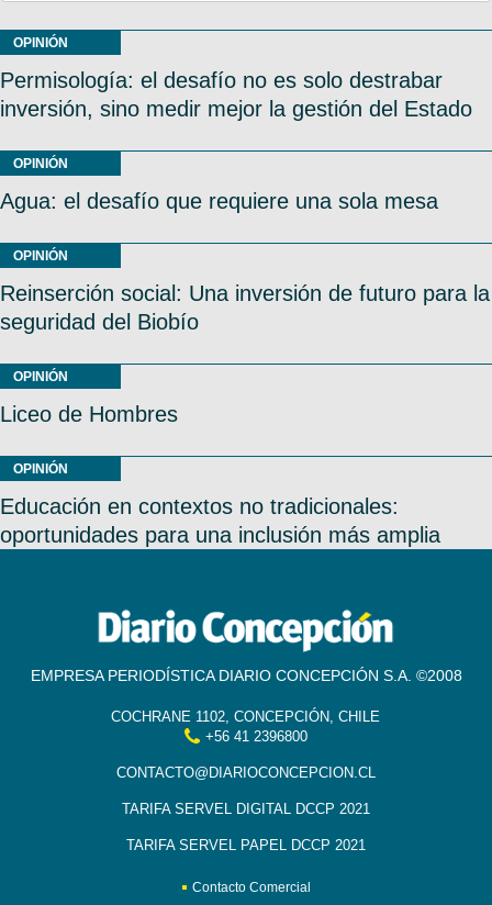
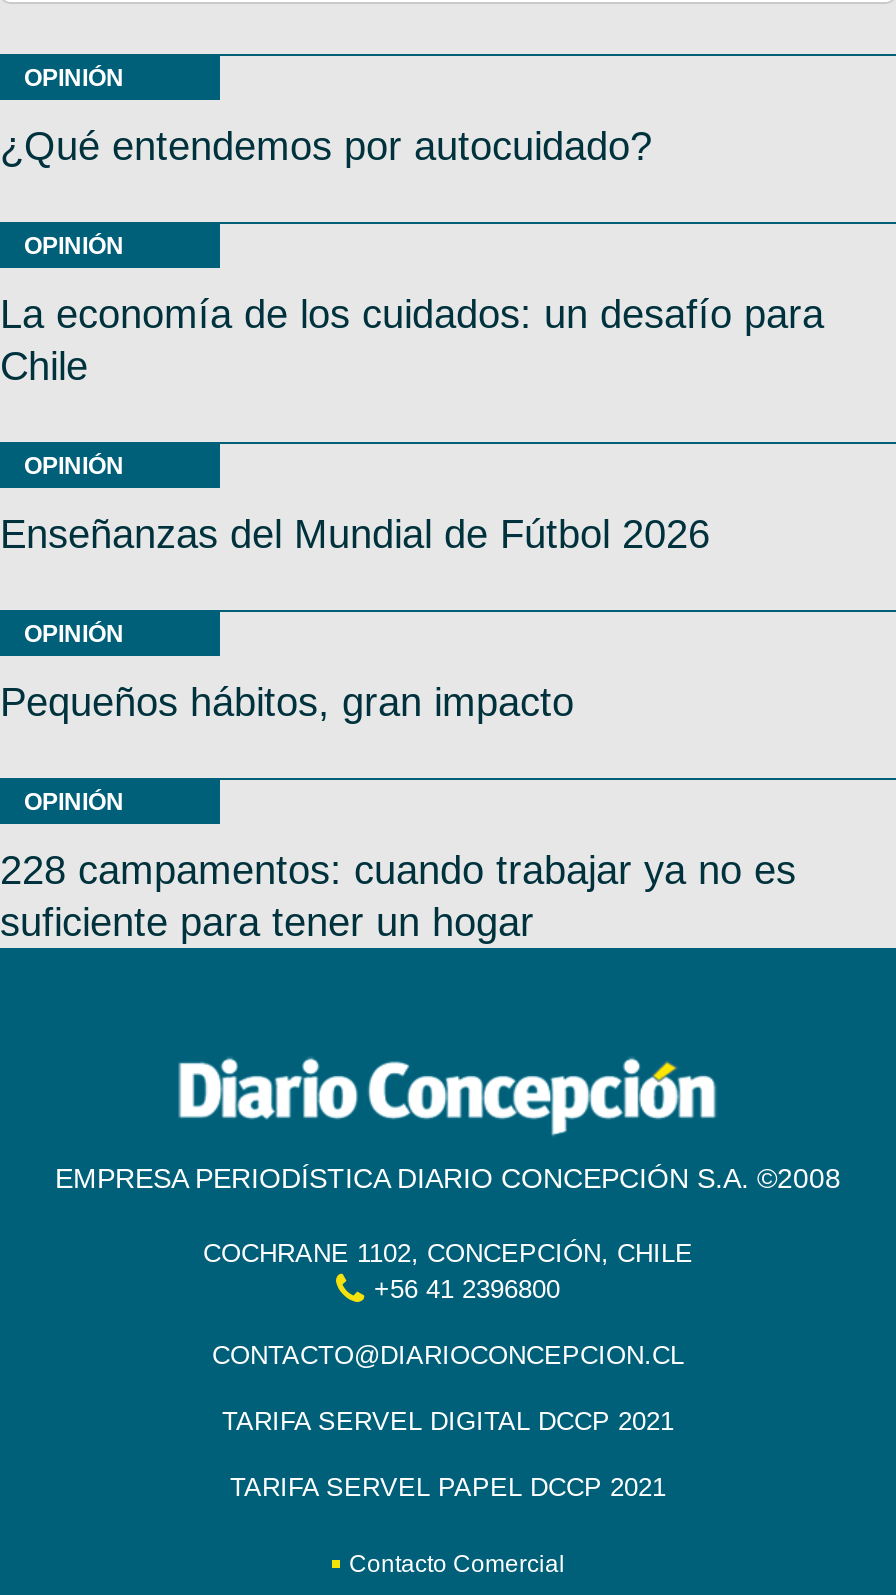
- Permisología: el desafío no es solo destrabar
- inversión, sino medir mejor la gestión del Estado
+ ¿Qué entendemos por autocuidado?

- Agua: el desafío que requiere una sola mesa
+ La economía de los cuidados: un desafío para
+ Chile

- Reinserción social: Una inversión de futuro para la
- seguridad del Biobío
+ Enseñanzas del Mundial de Fútbol 2026

- Liceo de Hombres
+ Pequeños hábitos, gran impacto

- Educación en contextos no tradicionales:
- oportunidades para una inclusión más amplia
+ 228 campamentos: cuando trabajar ya no es
+ suficiente para tener un hogar
